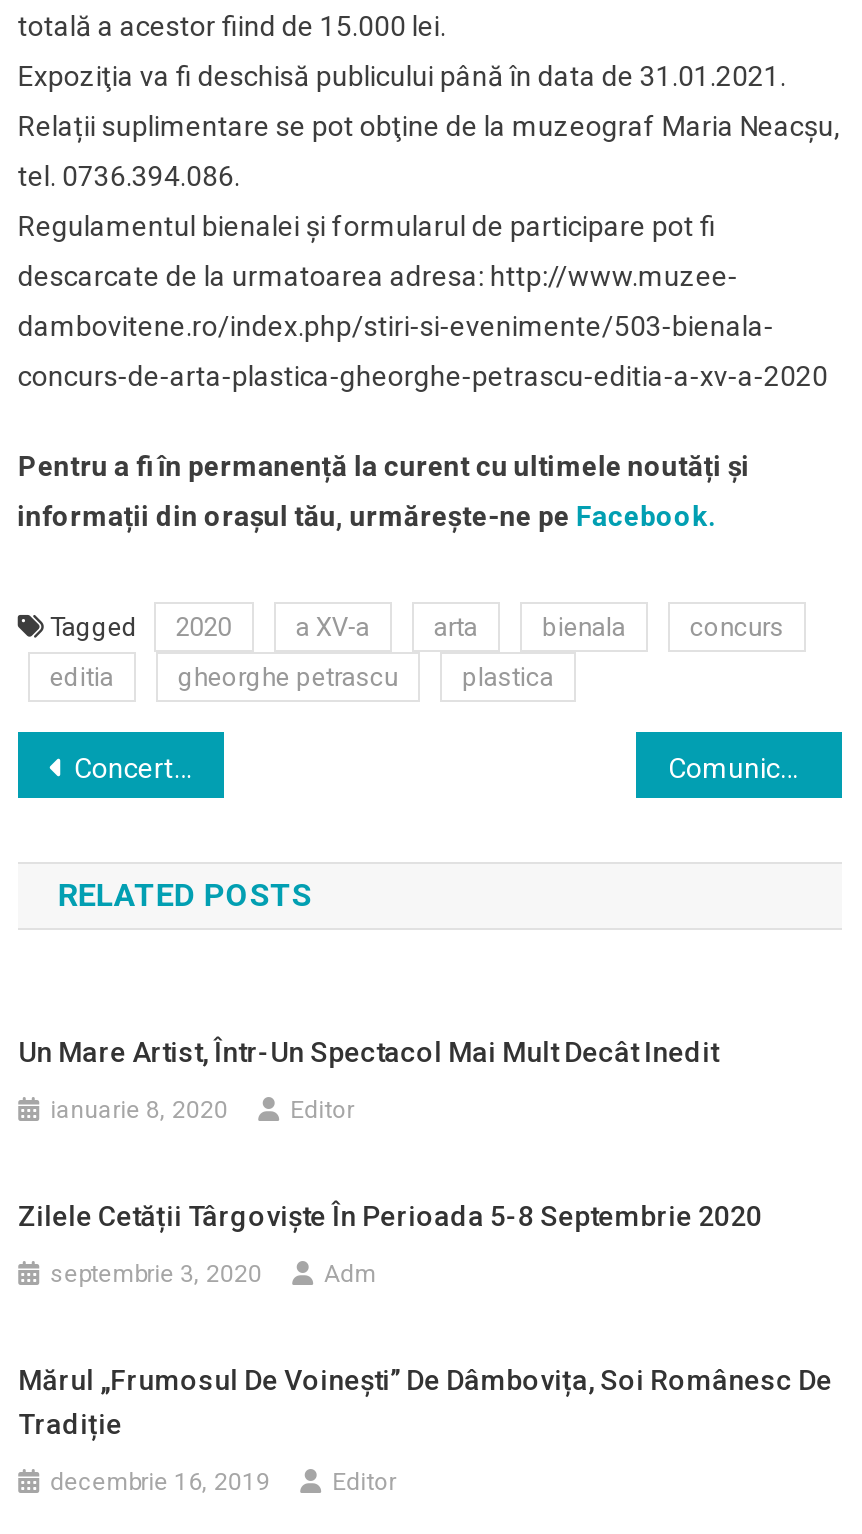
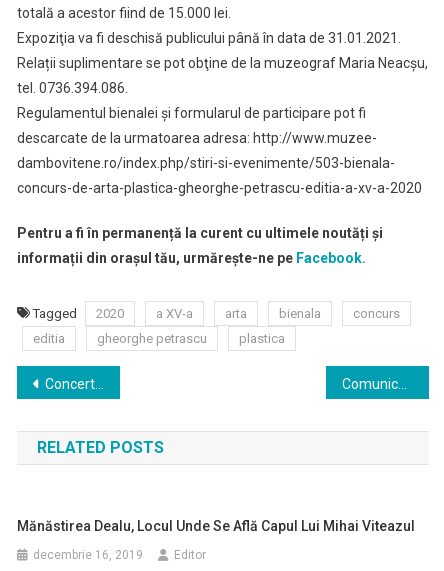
- Un Mare Artist, Într-Un Spectacol Mai Mult Decât Inedit
- ianuarie 8, 2020
- Editor
- Zilele Cetății Târgoviște În Perioada 5-8 Septembrie 2020
- septembrie 3, 2020
- Adm
- Mărul „Frumosul De Voinești” De Dâmbovița, Soi Românesc De
- Tradiție
+ Mănăstirea Dealu, Locul Unde Se Află Capul Lui Mihai Viteazul
